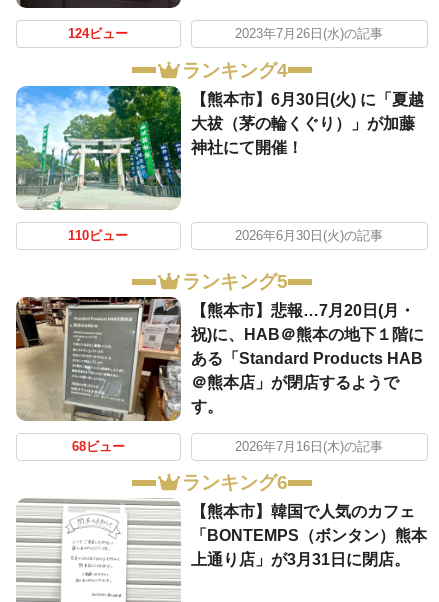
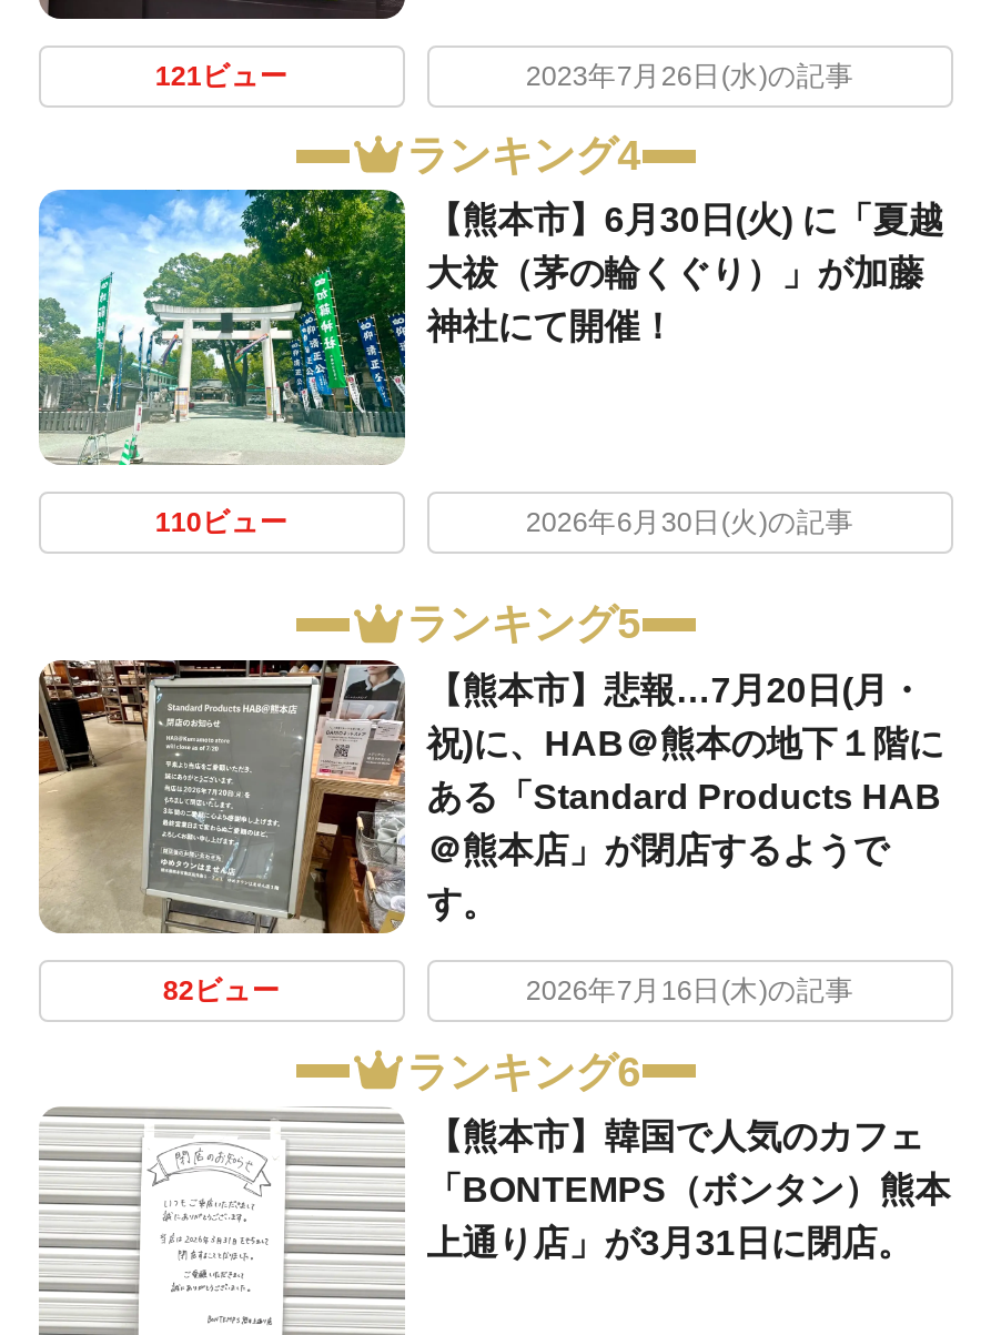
- 124ビュー
+ 121ビュー

- 68ビュー
+ 82ビュー
